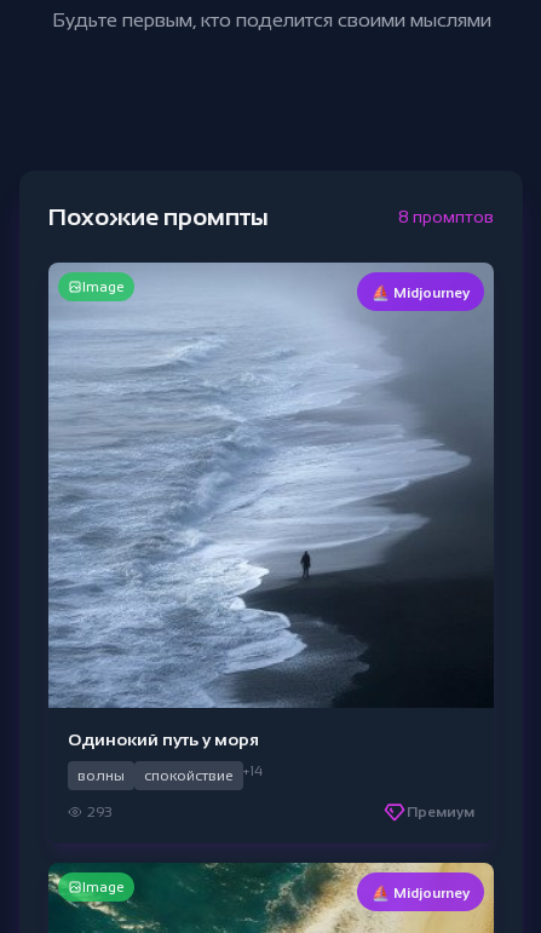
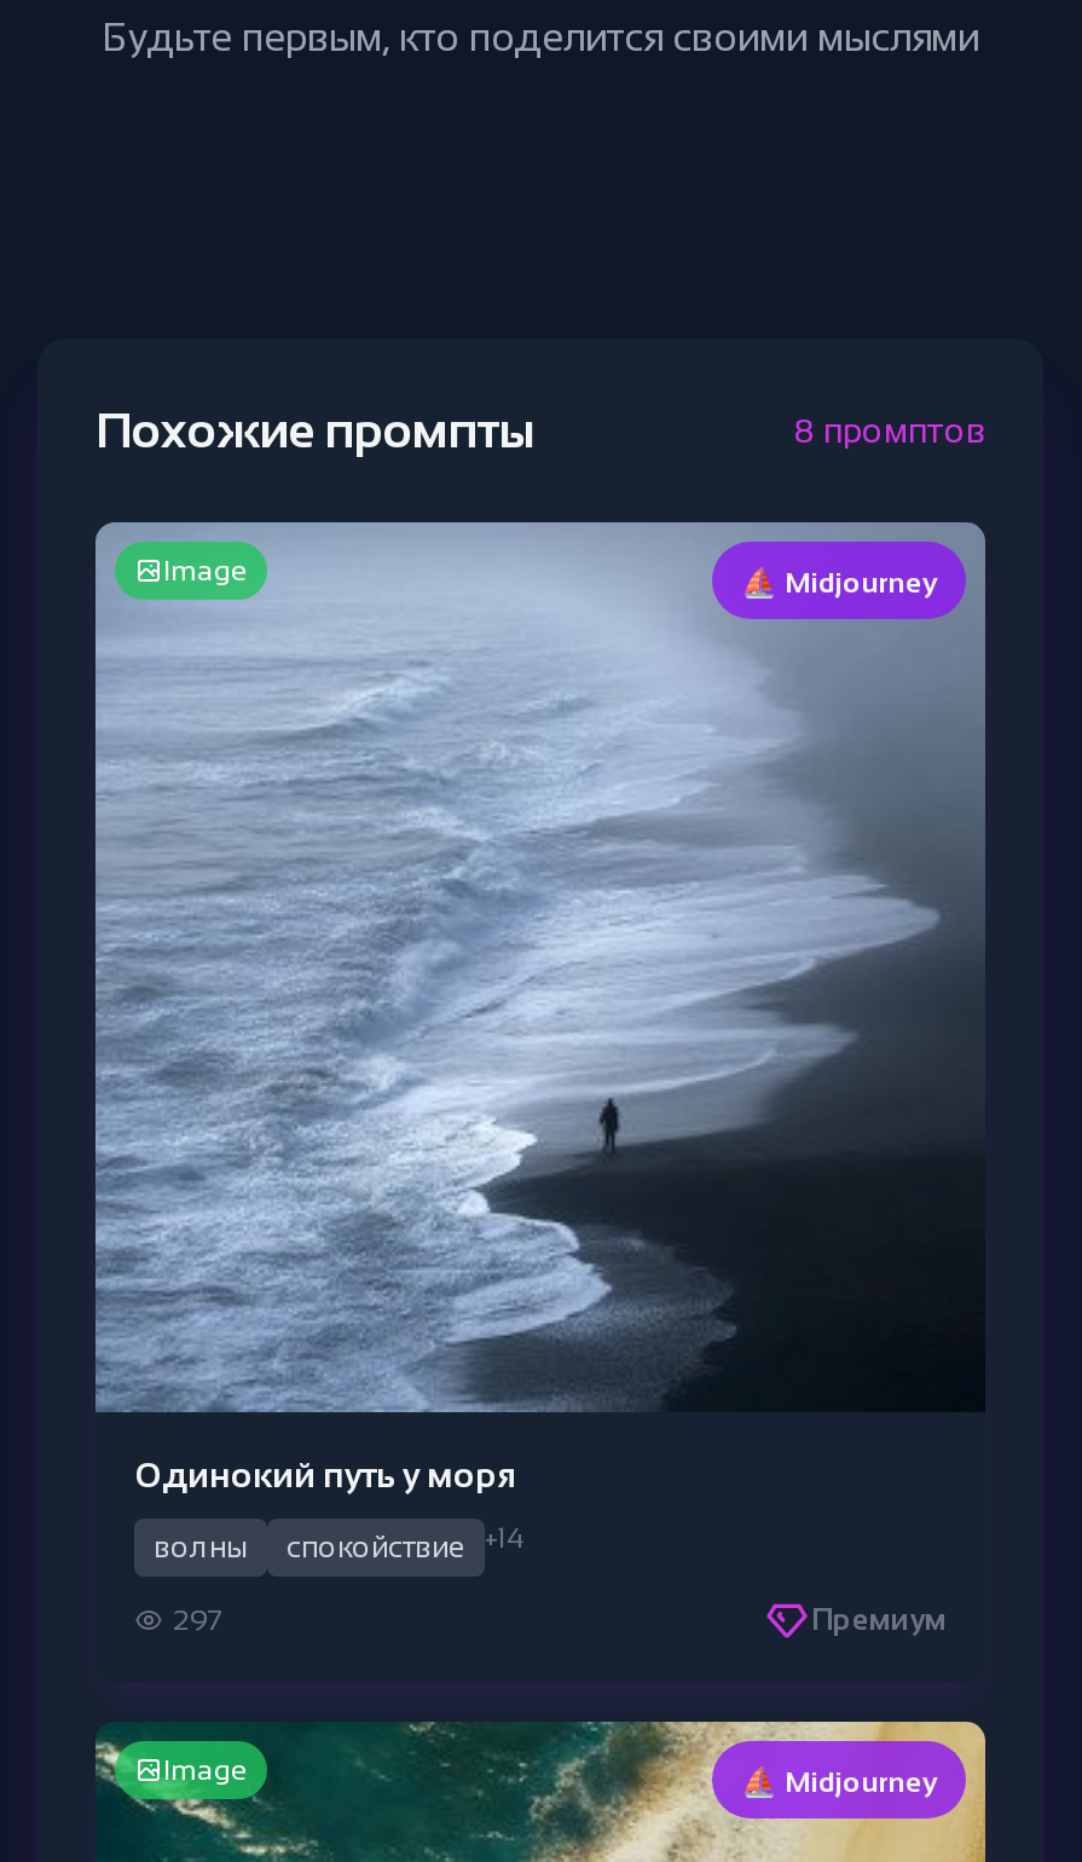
- 293
+ 297
